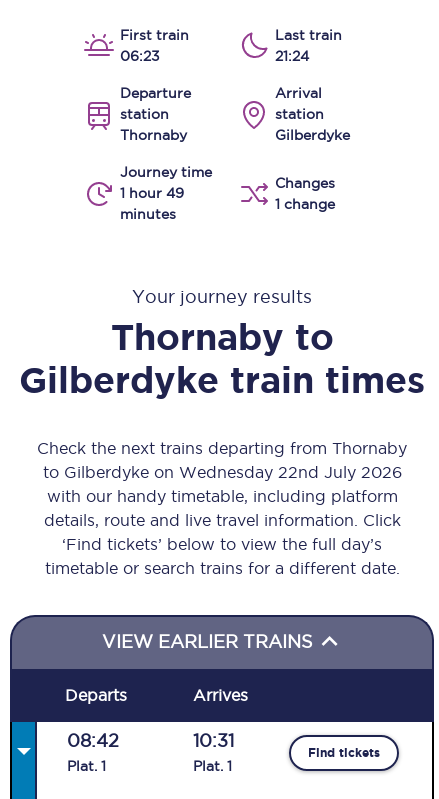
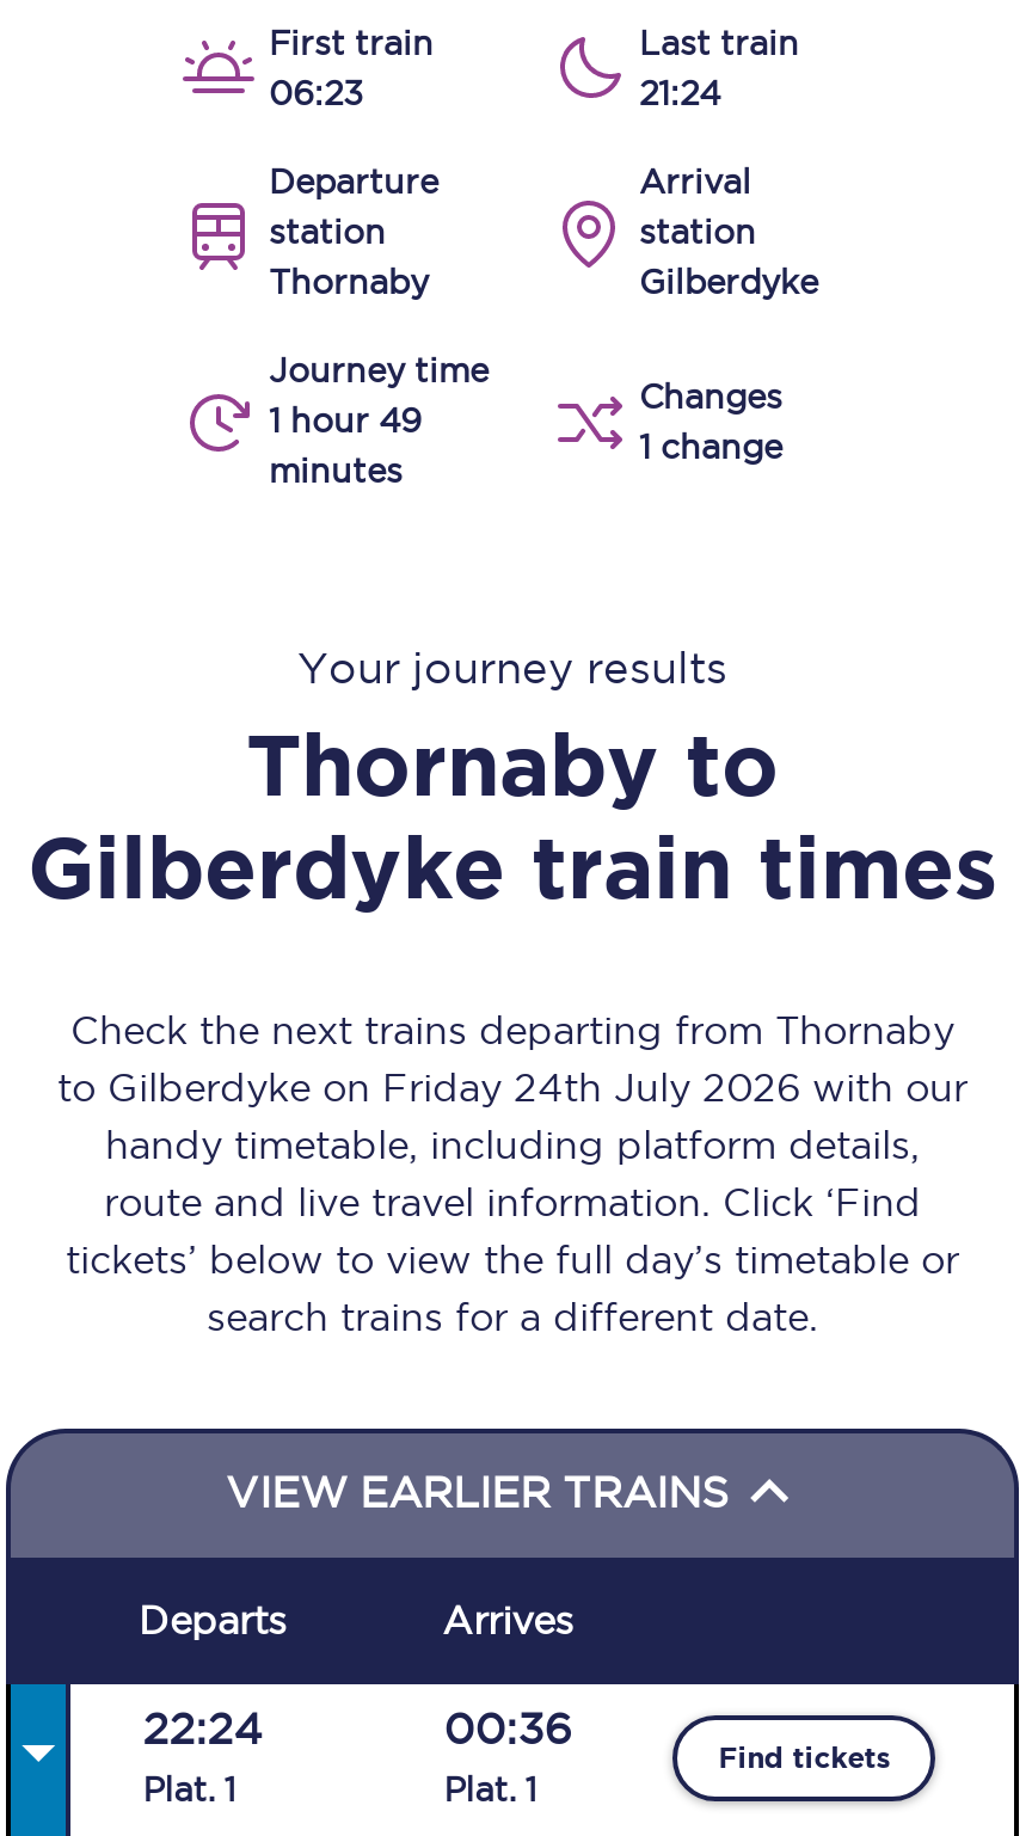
- to Gilberdyke on Wednesday 22nd July 2026
- with our handy timetable, including platform
- details, route and live travel information. Click
- ‘Find tickets’ below to view the full day’s
- timetable or search trains for a different date.
+ to Gilberdyke on Friday 24th July 2026 with our
+ handy timetable, including platform details,
+ route and live travel information. Click ‘Find
+ tickets’ below to view the full day’s timetable or
+ search trains for a different date.

- 08:42
+ 22:24

- 10:31
+ 00:36
